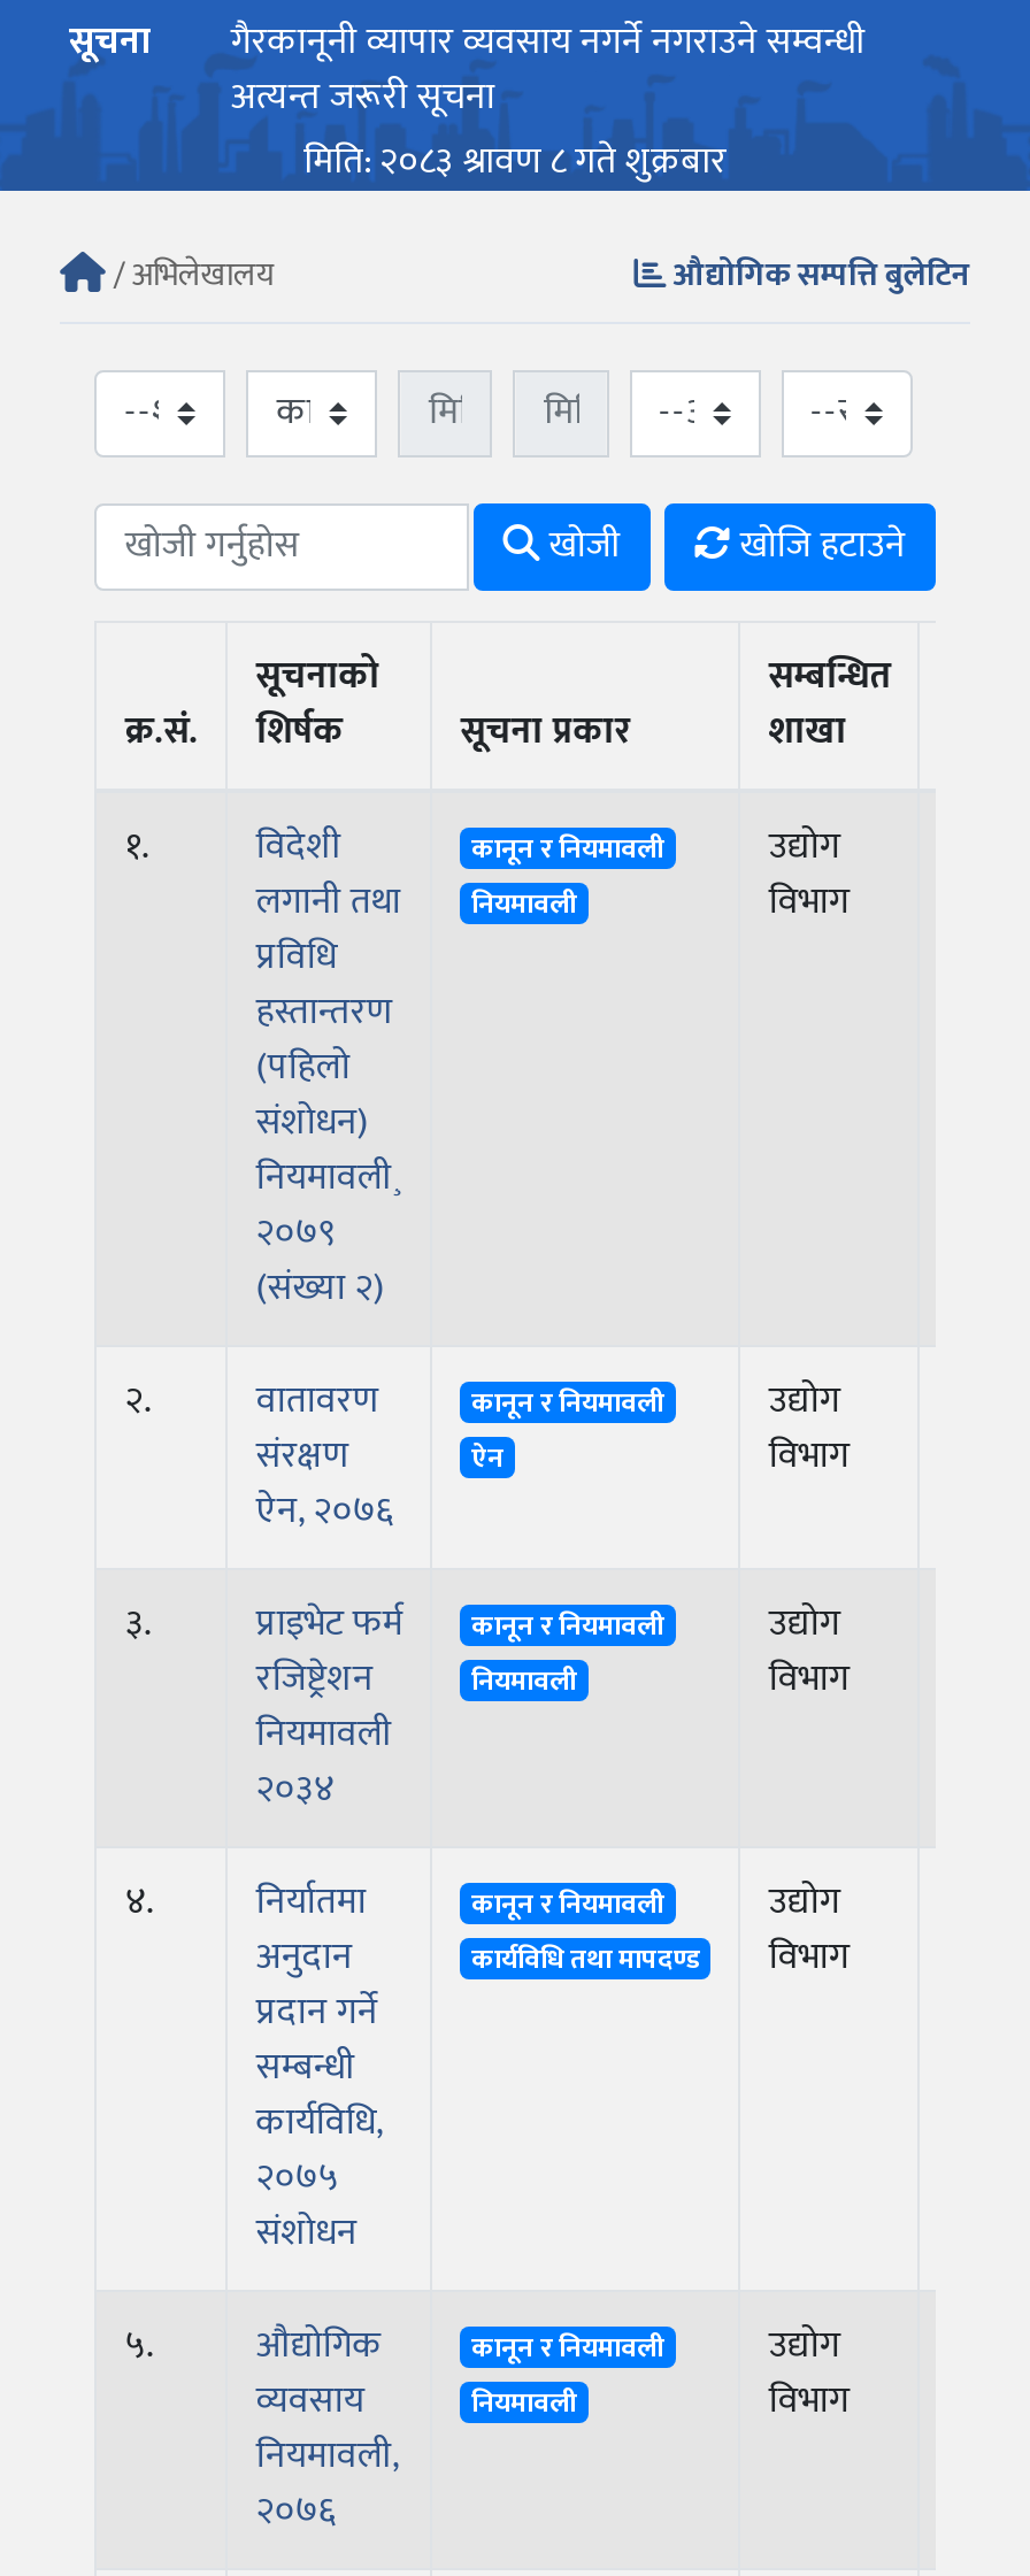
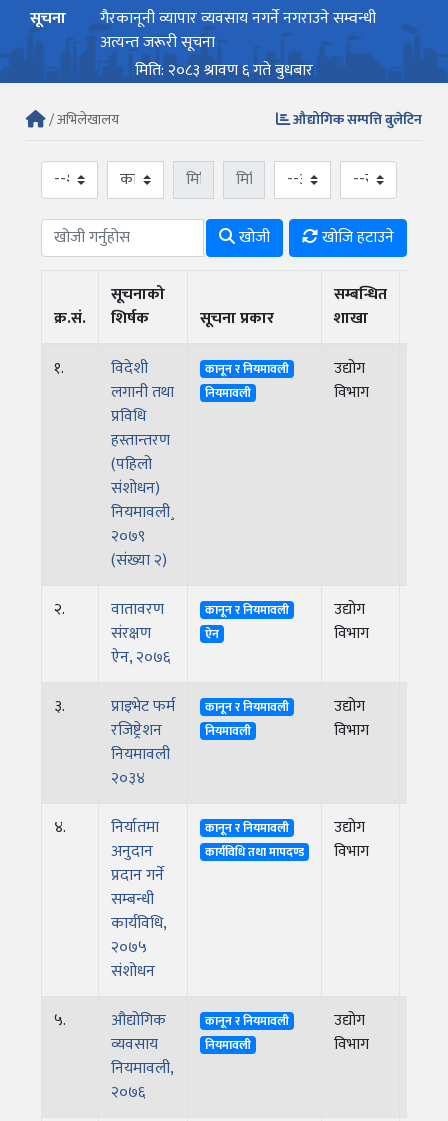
- मिति: २०८३ श्रावण ८ गते शुक्रबार
+ मिति: २०८३ श्रावण ६ गते बुधबार
